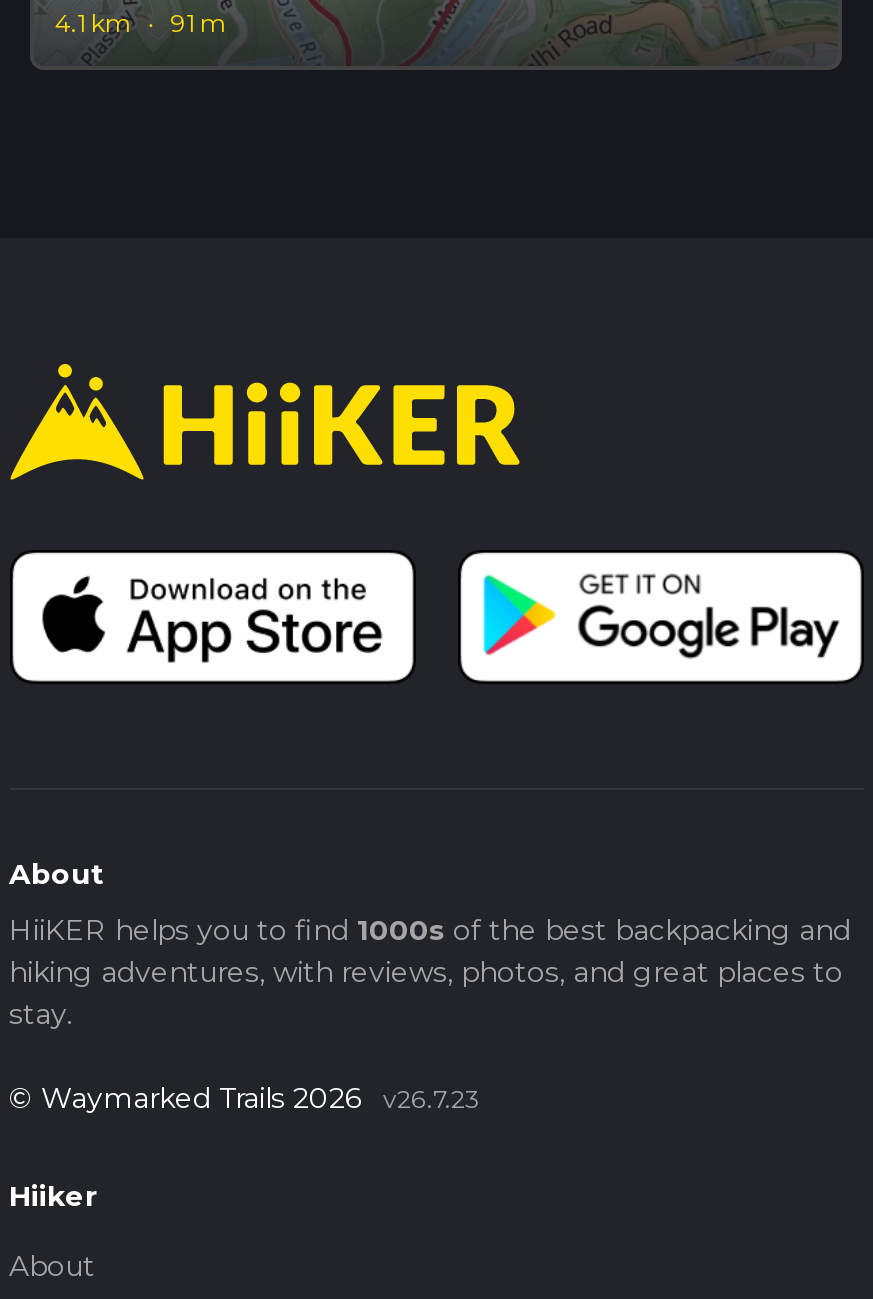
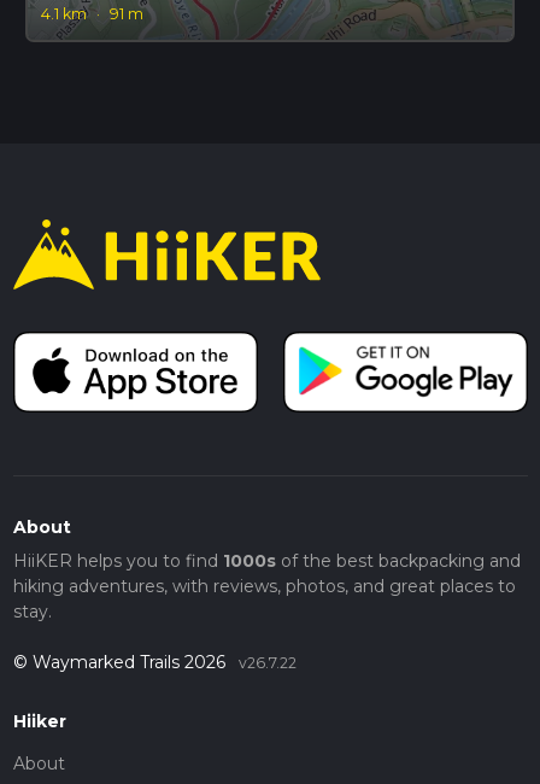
- © Waymarked Trails 2026 v26.7.23
+ © Waymarked Trails 2026 v26.7.22
